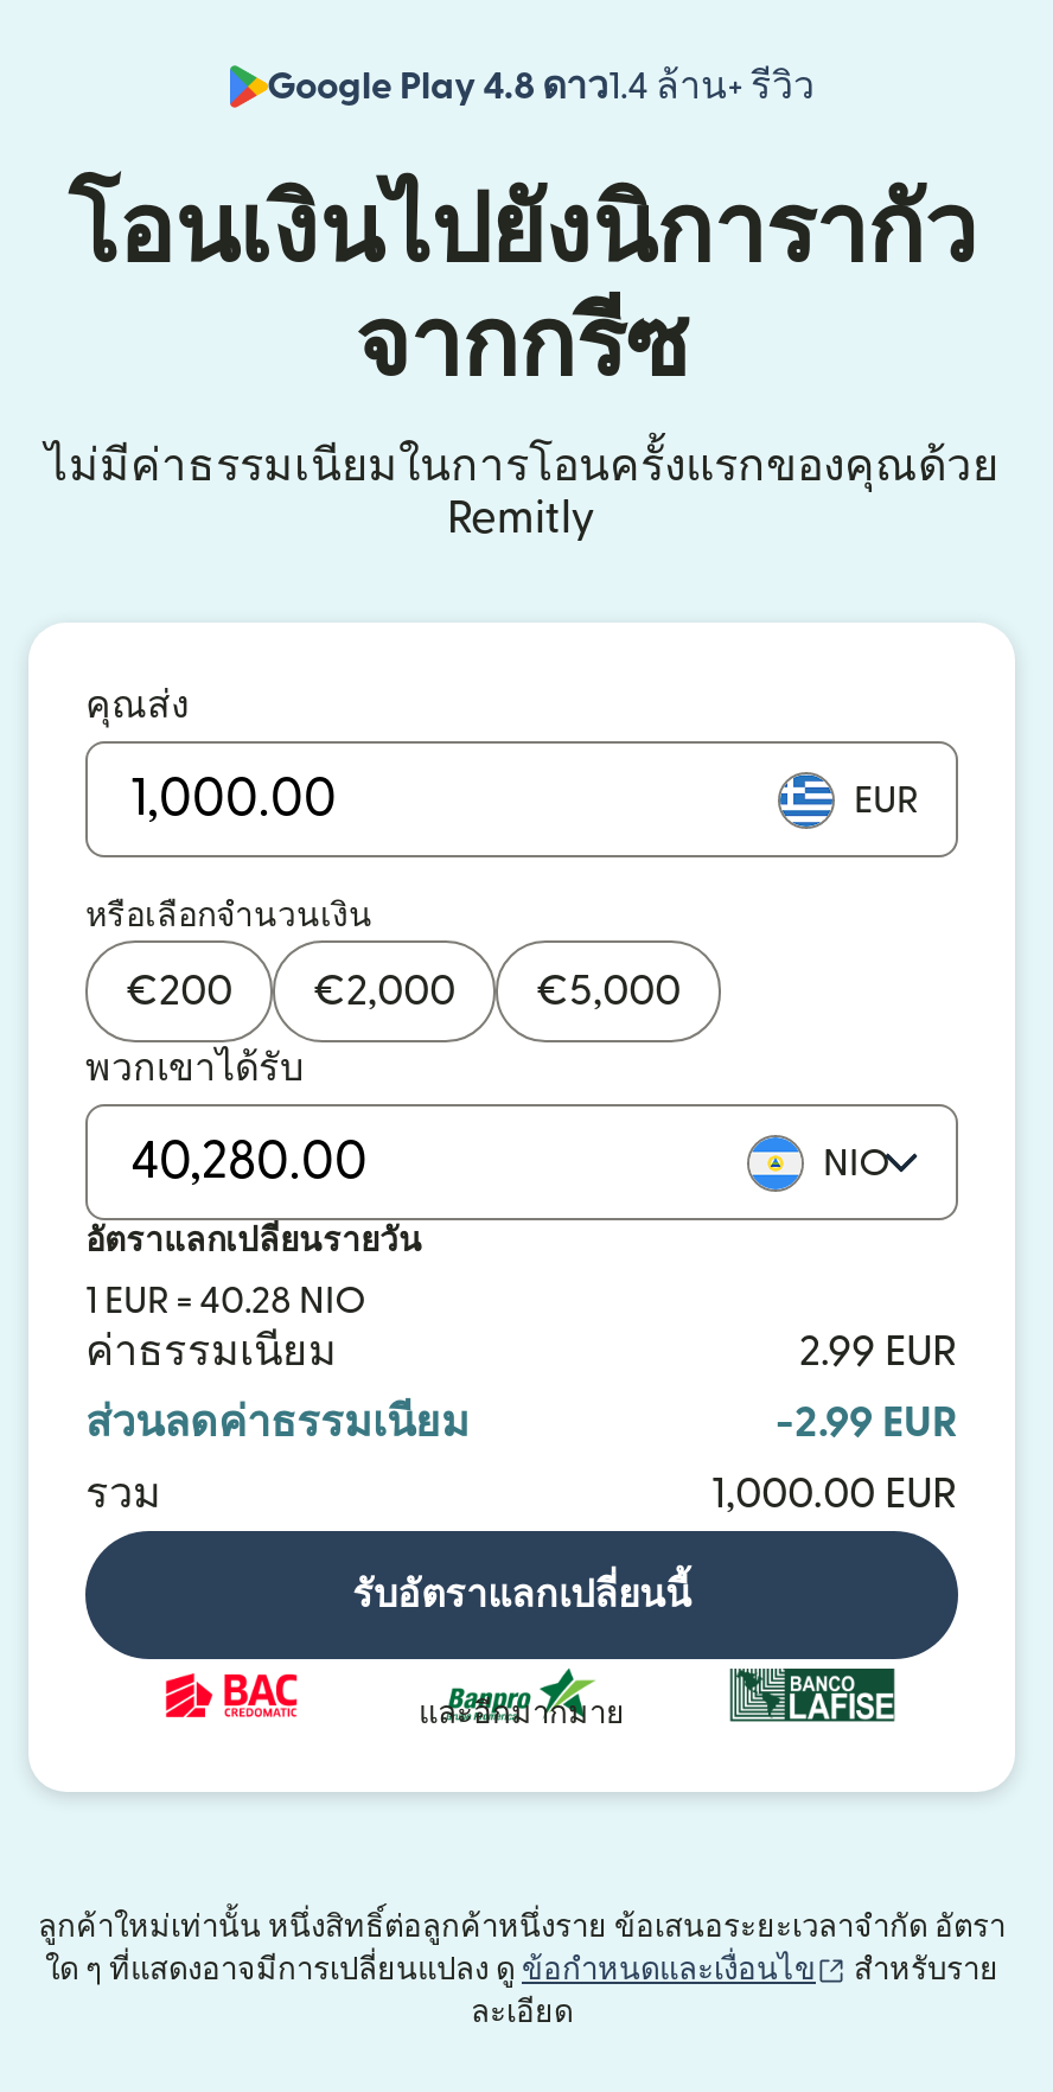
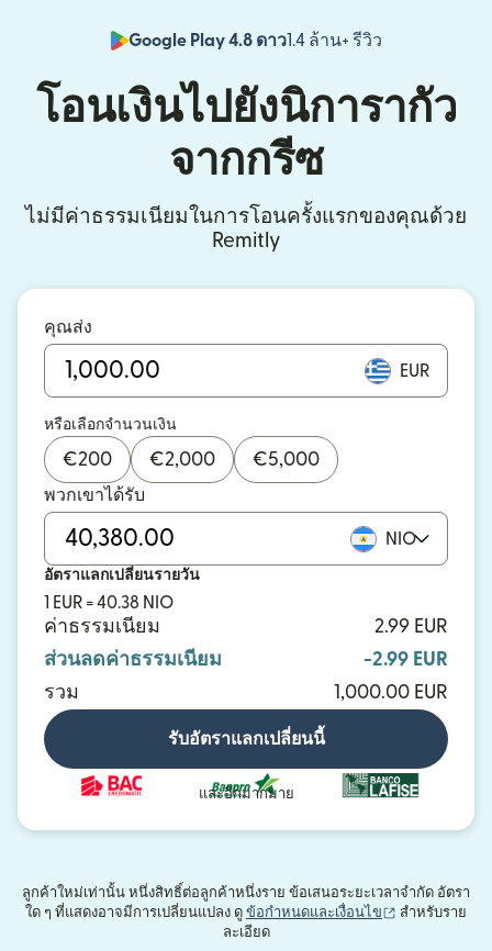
- 1 EUR = 40.28 NIO
+ 1 EUR = 40.38 NIO
